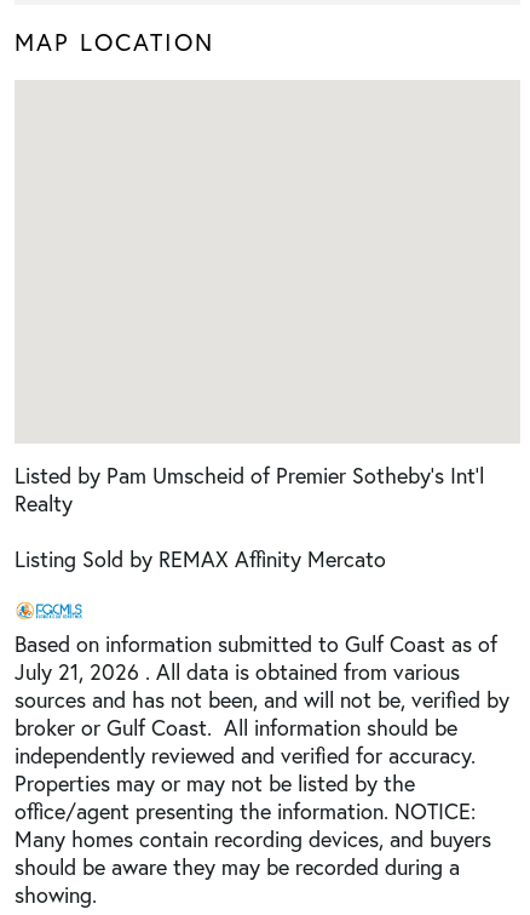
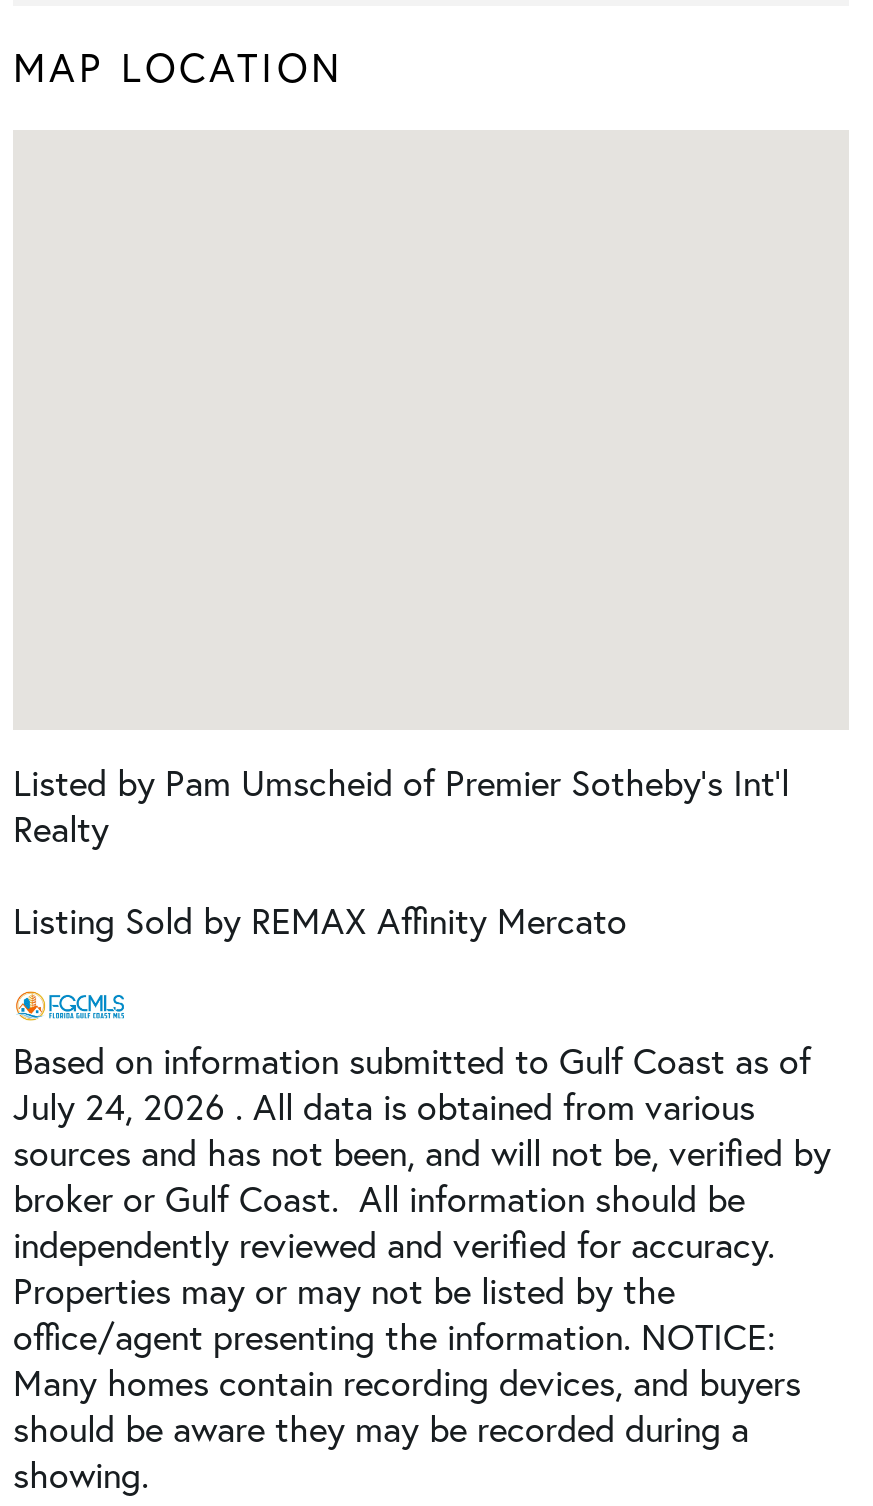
- July 21, 2026 . All data is obtained from various
+ July 24, 2026 . All data is obtained from various
